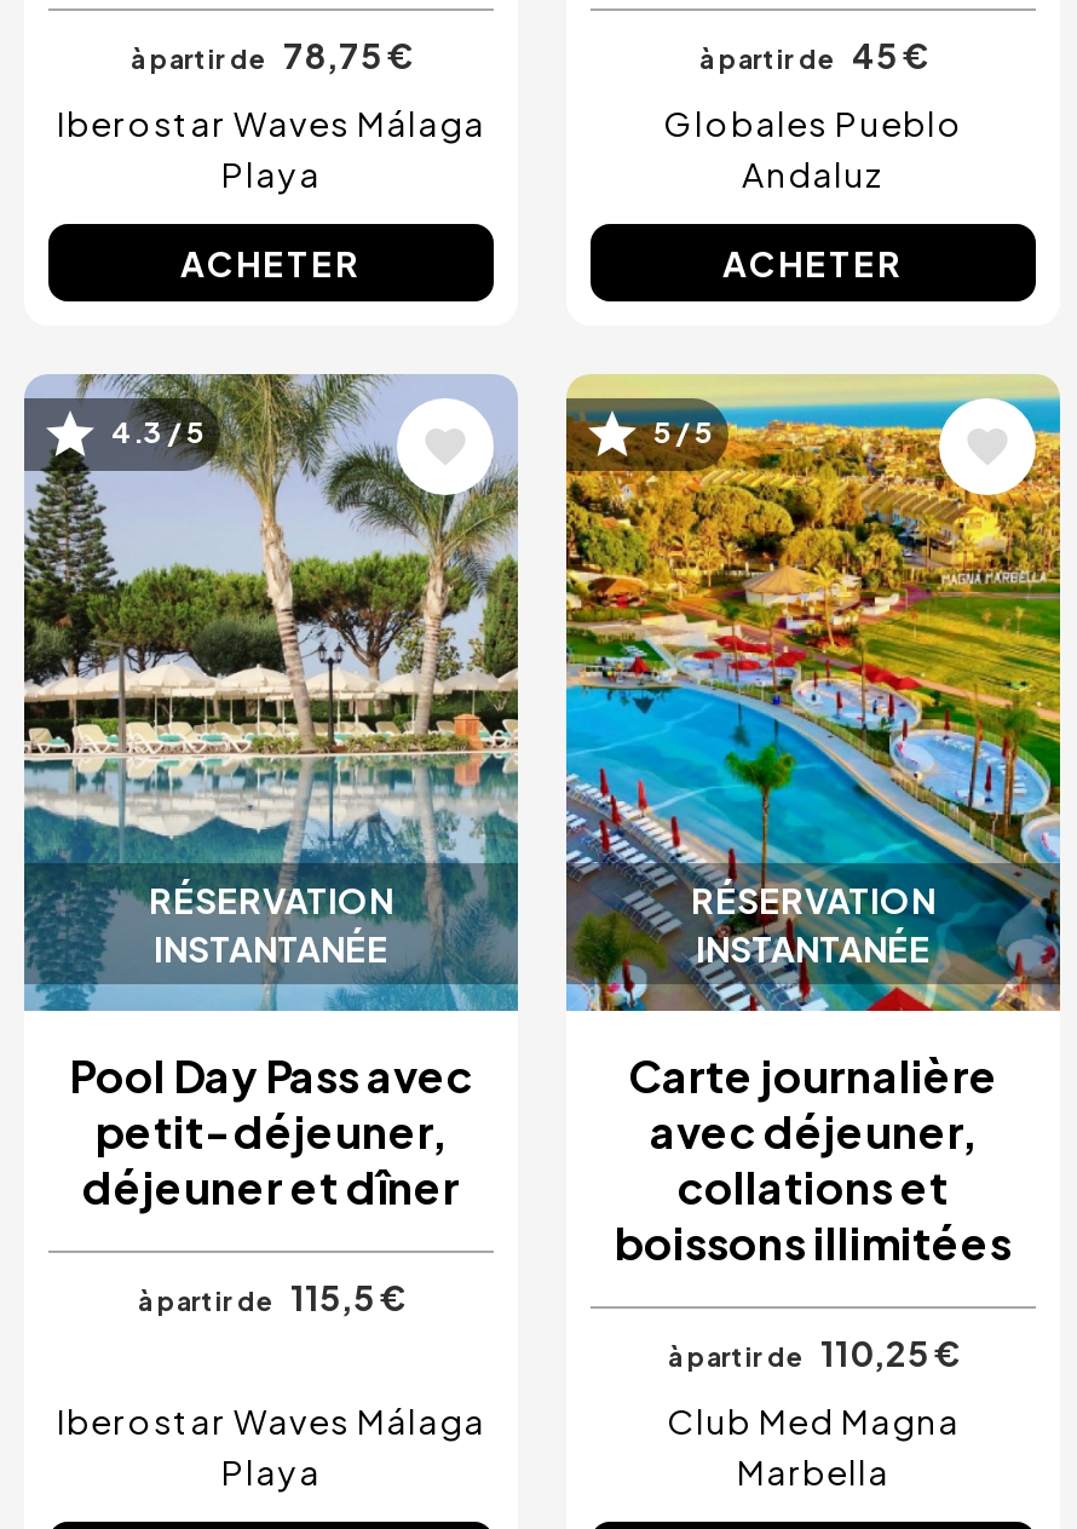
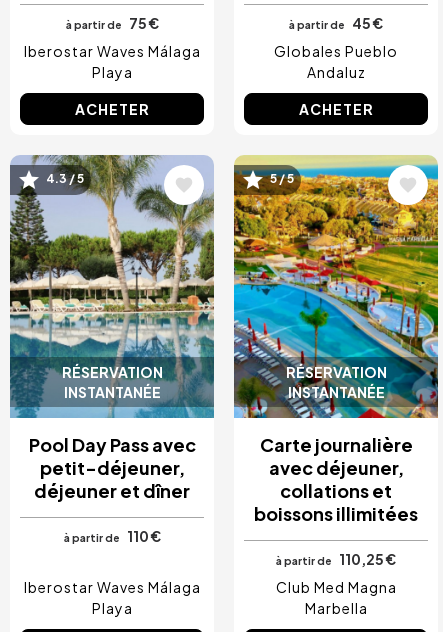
- à partir de 78,75 €
+ à partir de 75 €

- à partir de 115,5 €
+ à partir de 110 €
